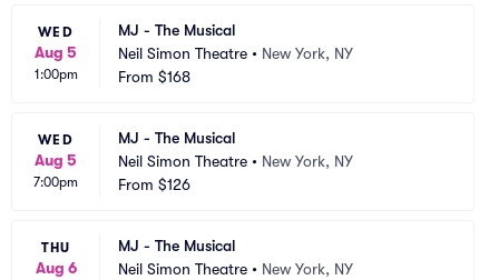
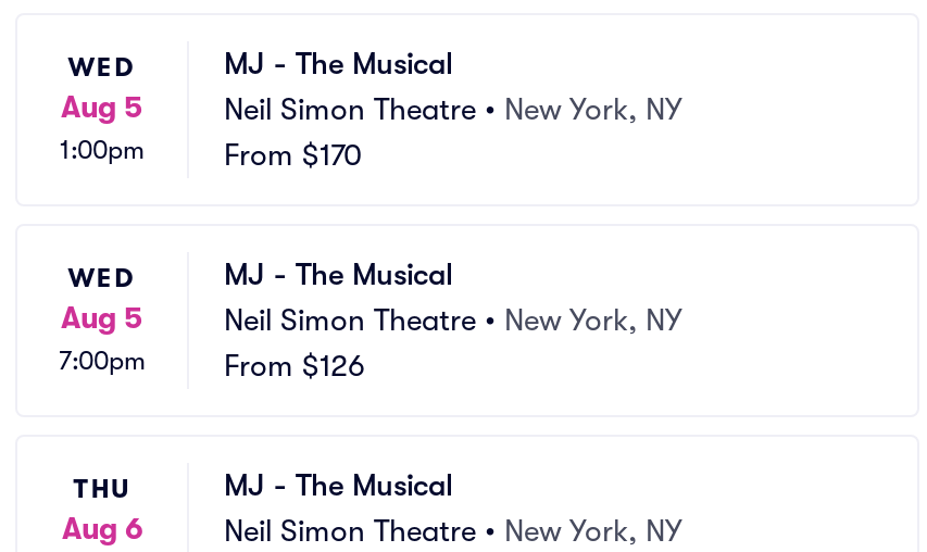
- From $168
+ From $170
